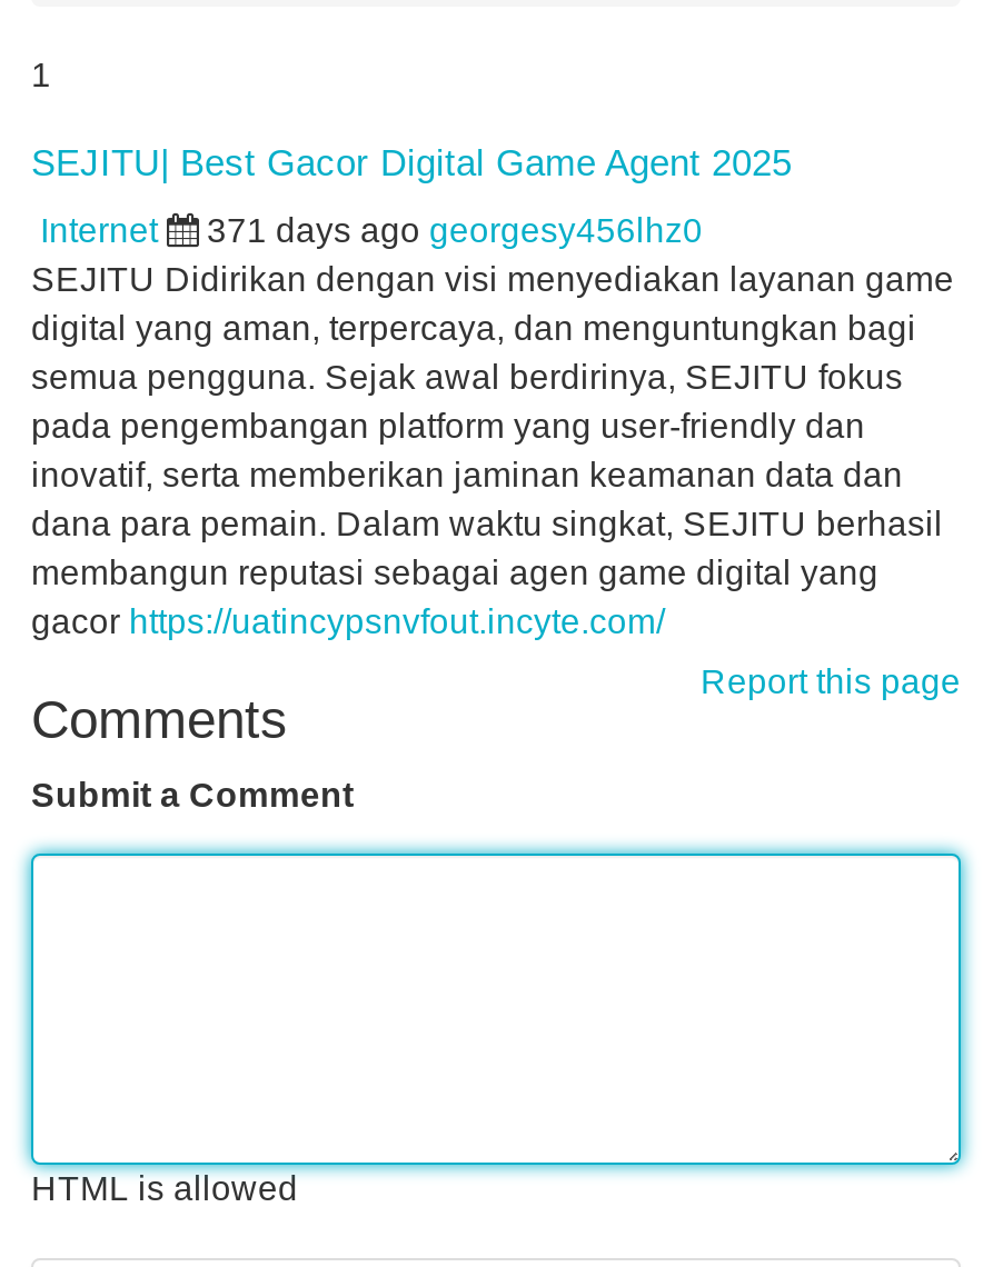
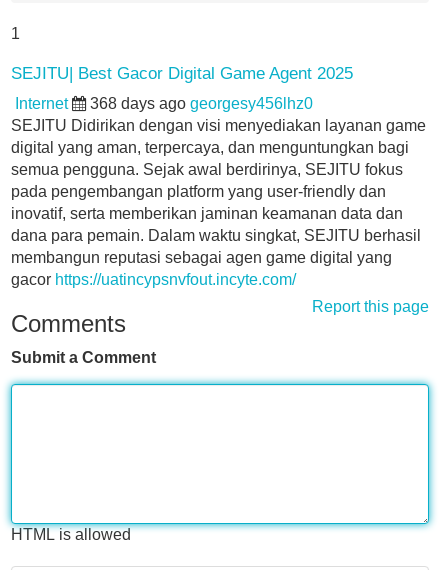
- 371 days ago georgesy456lhz0
+ 368 days ago georgesy456lhz0
